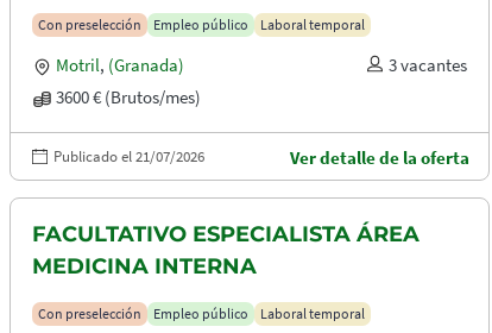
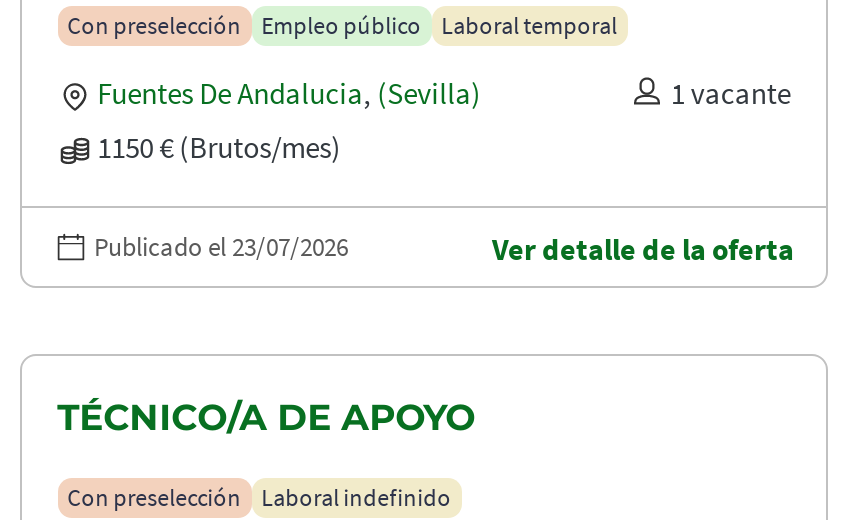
- Motril, (Granada)
- 3 vacantes
- 3600 € (Brutos/mes)
+ Fuentes De Andalucia, (Sevilla)
+ 1 vacante
+ 1150 € (Brutos/mes)

- Publicado el 21/07/2026
+ Publicado el 23/07/2026

- FACULTATIVO ESPECIALISTA ÁREA
- MEDICINA INTERNA
+ TÉCNICO/A DE APOYO

- Empleo público
- Laboral temporal
+ Laboral indefinido
